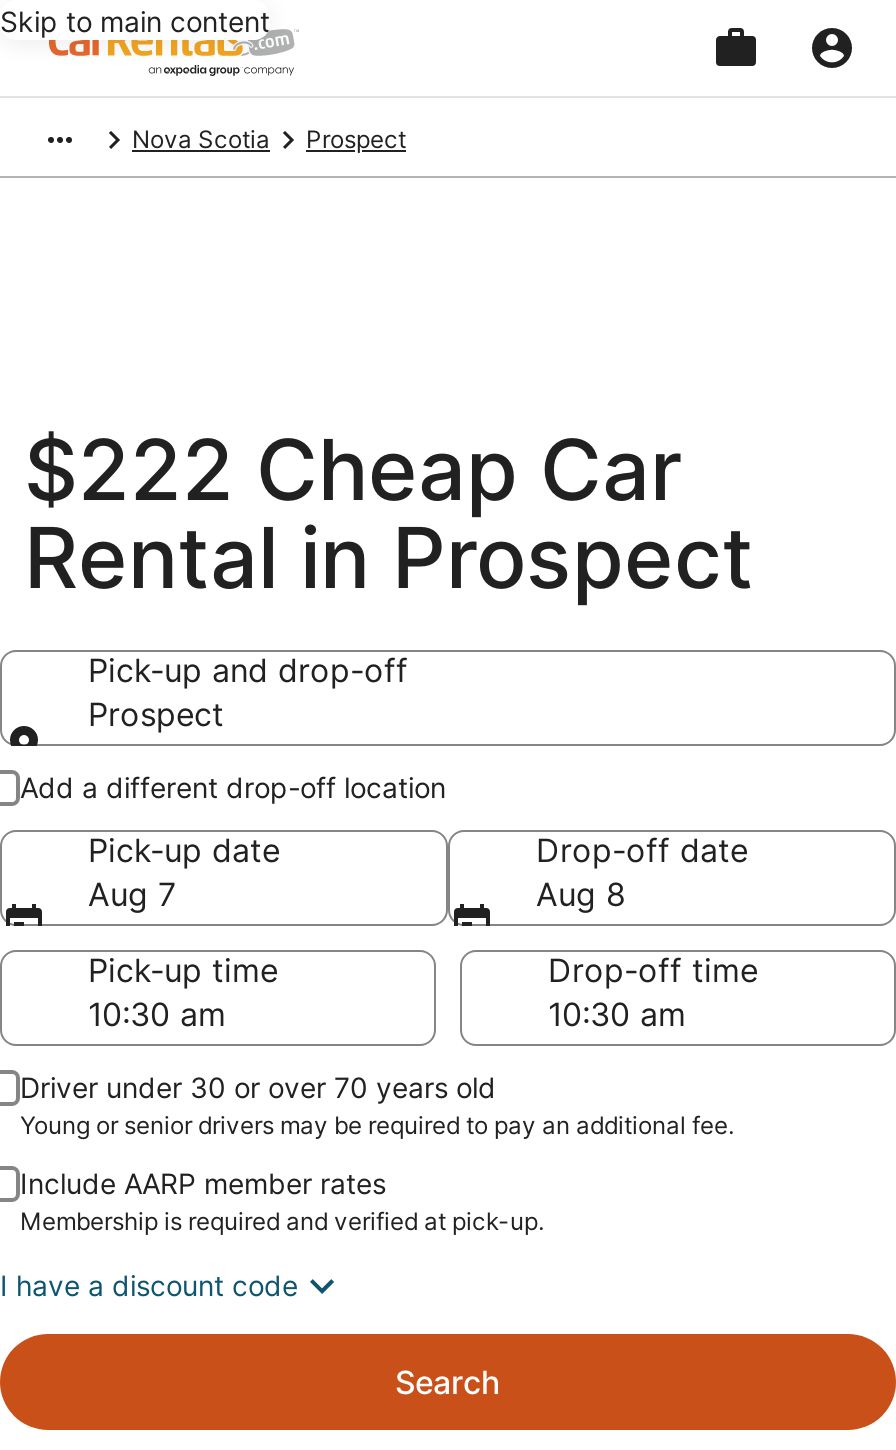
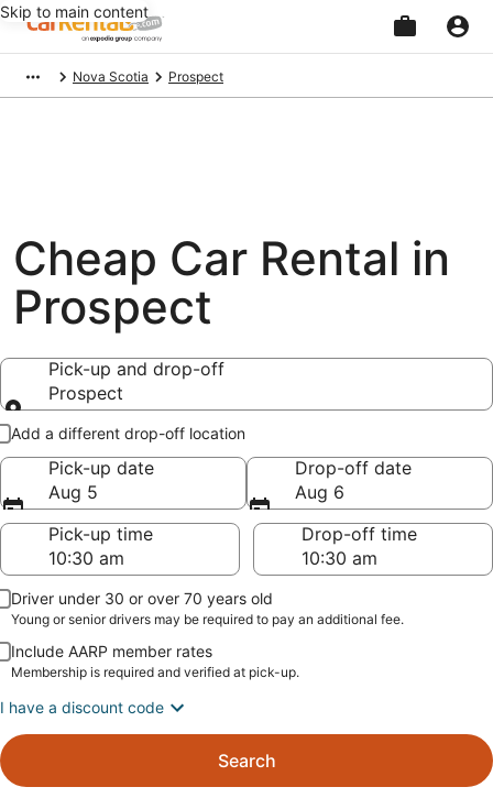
- $222 Cheap Car
- Rental in Prospect
+ Cheap Car Rental in
+ Prospect

- Aug 7
+ Aug 5

- Aug 8
+ Aug 6
